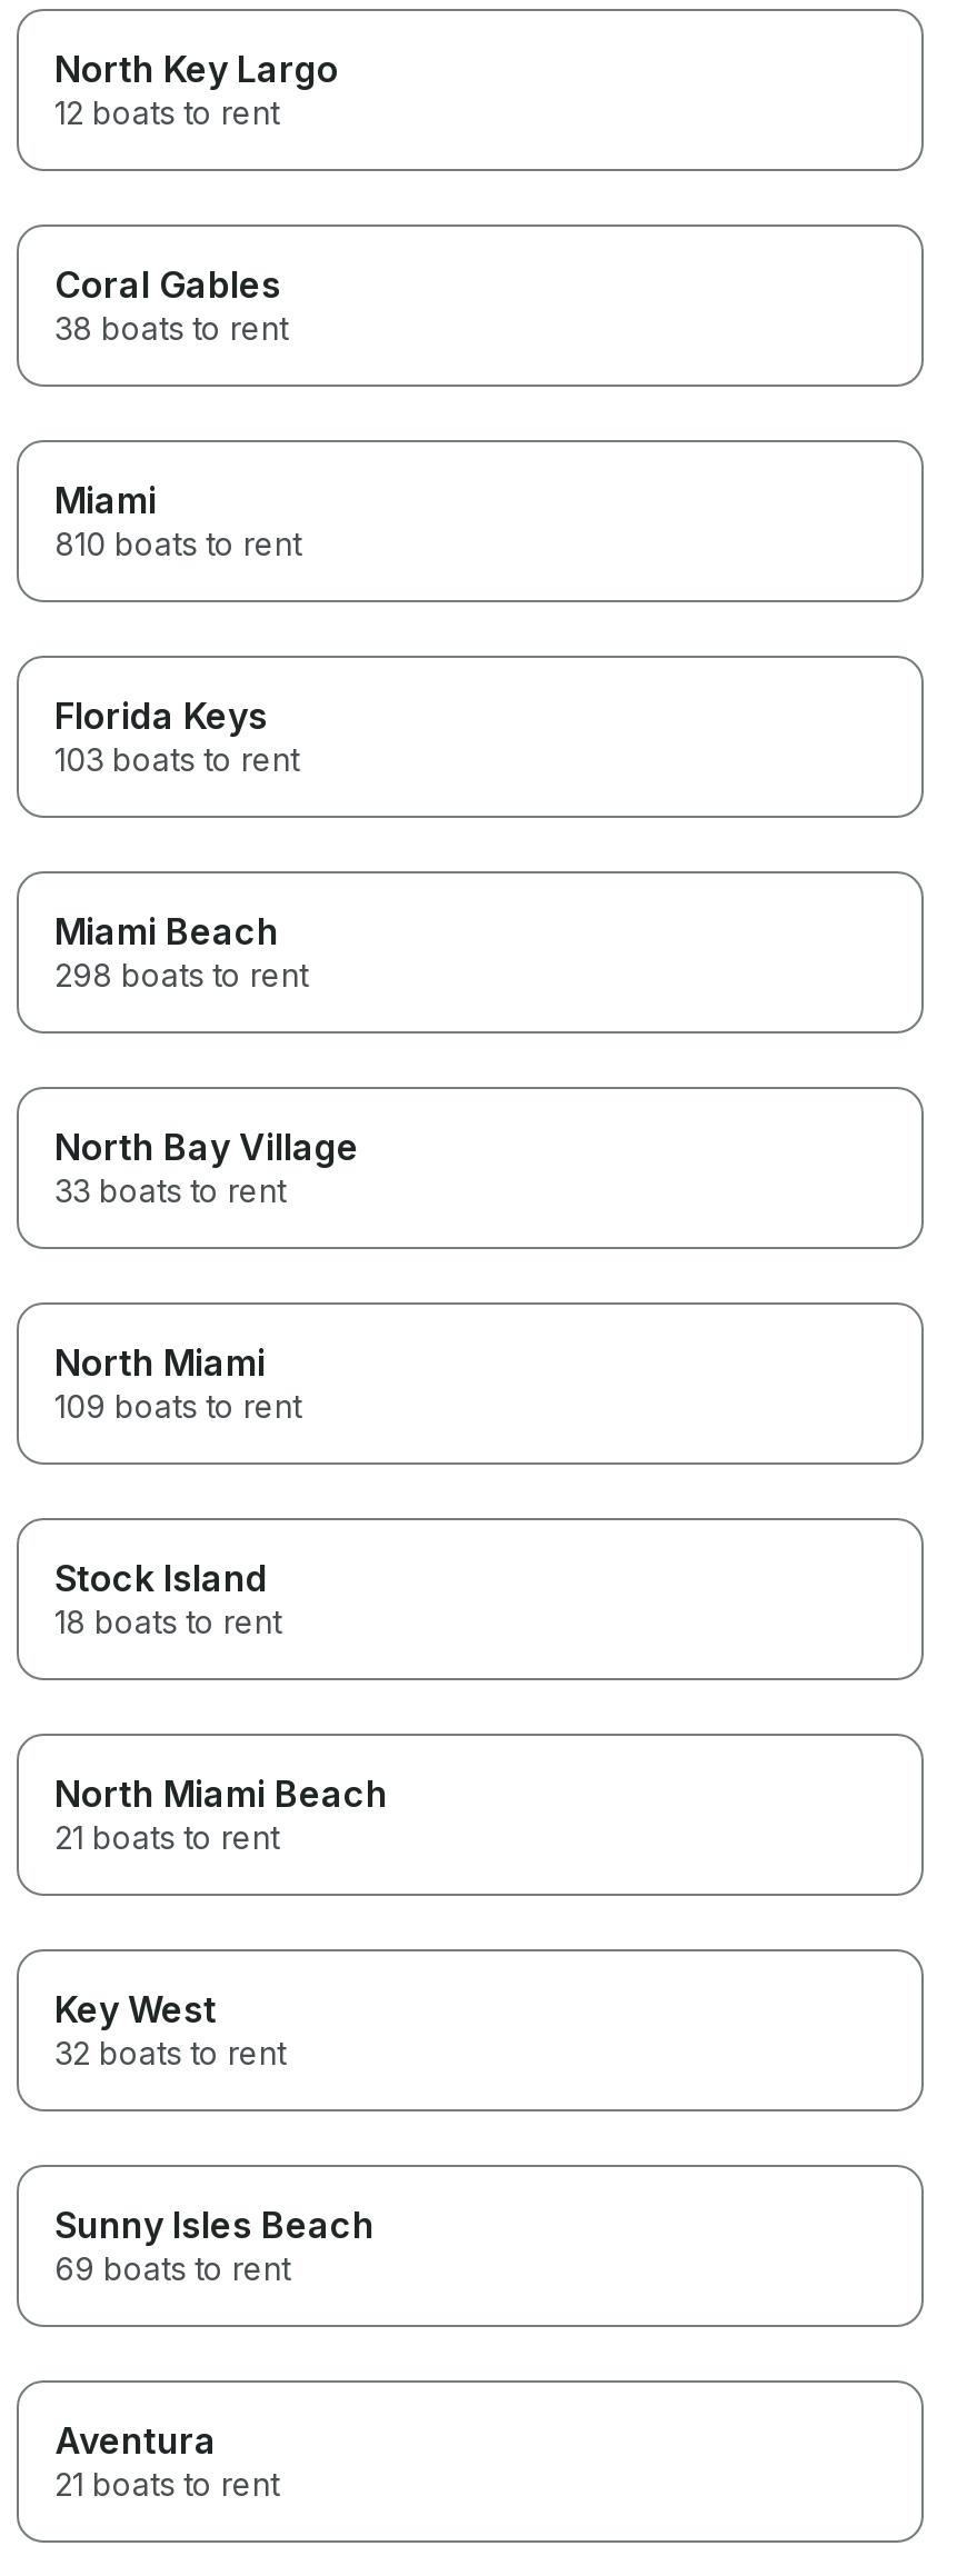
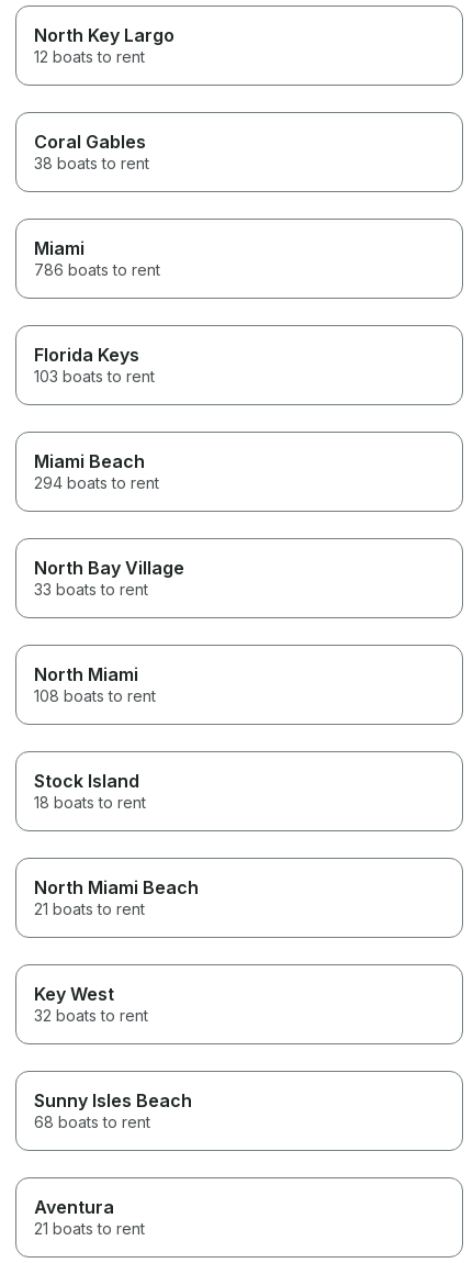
- 810 boats to rent
+ 786 boats to rent

- 298 boats to rent
+ 294 boats to rent

- 109 boats to rent
+ 108 boats to rent

- 69 boats to rent
+ 68 boats to rent
